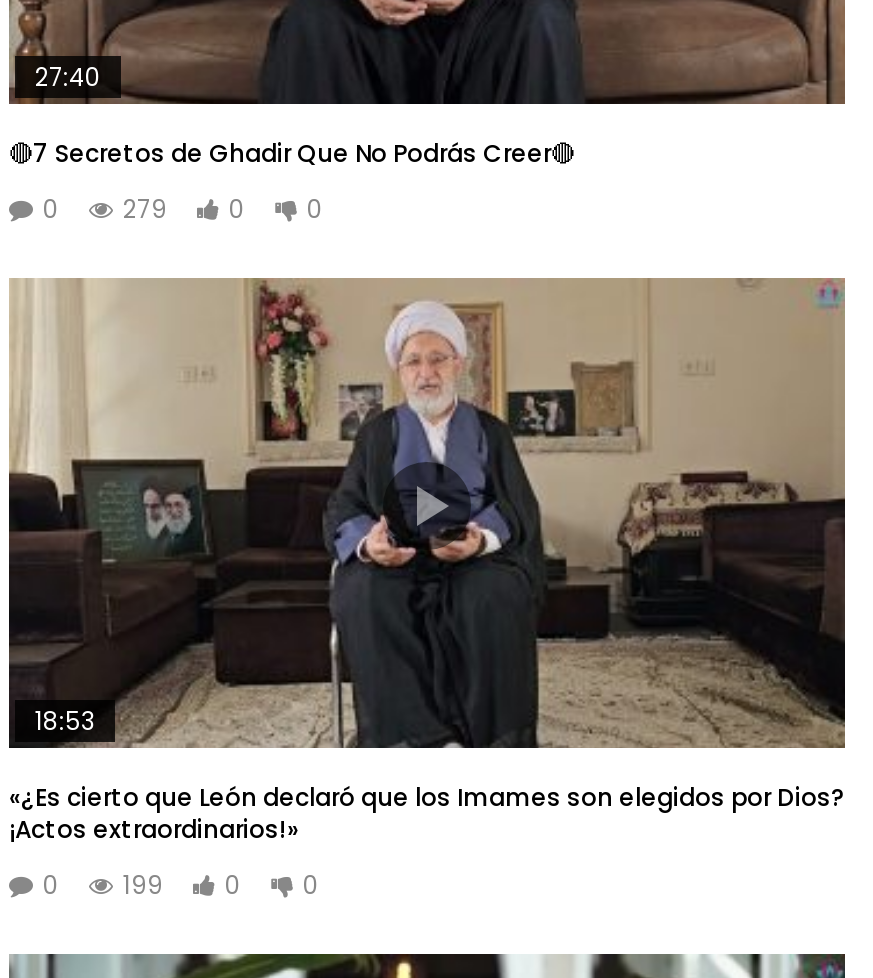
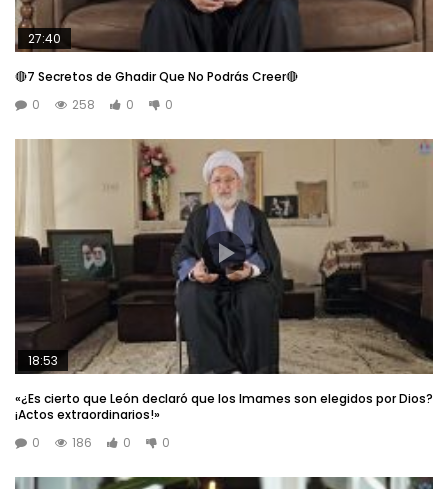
- 0 279 0 0
+ 0 258 0 0

- 0 199 0 0
+ 0 186 0 0
